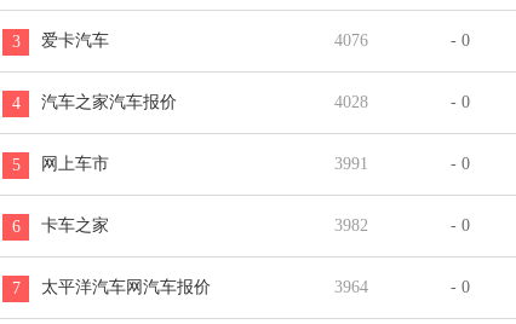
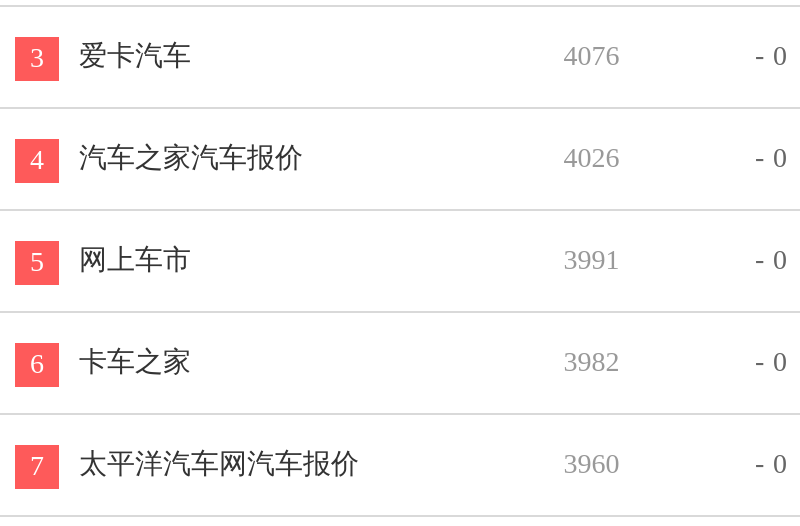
- 4028
+ 4026

- 3964
+ 3960
